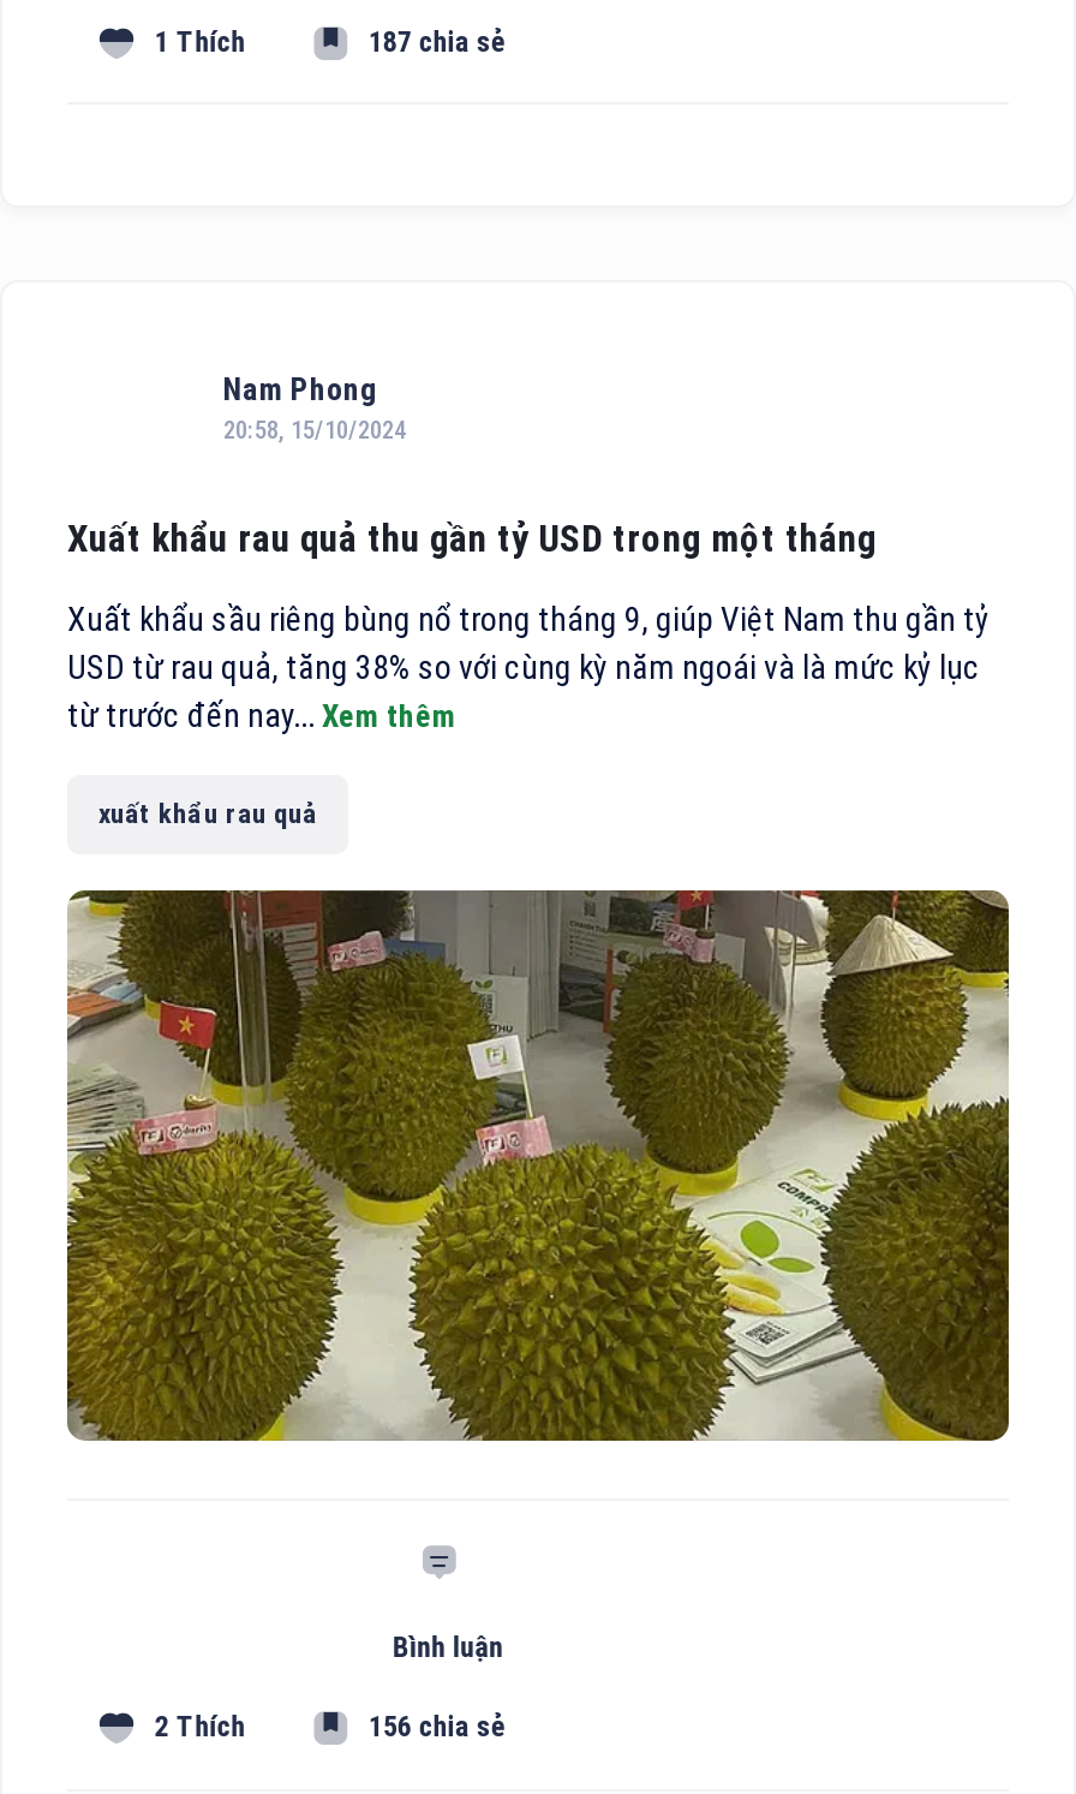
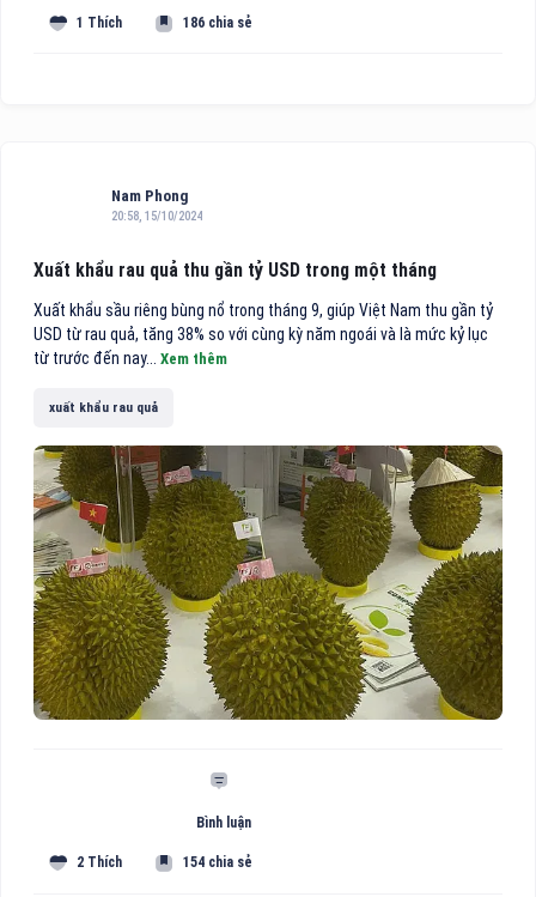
- 187 chia sẻ
+ 186 chia sẻ

- 156 chia sẻ
+ 154 chia sẻ
